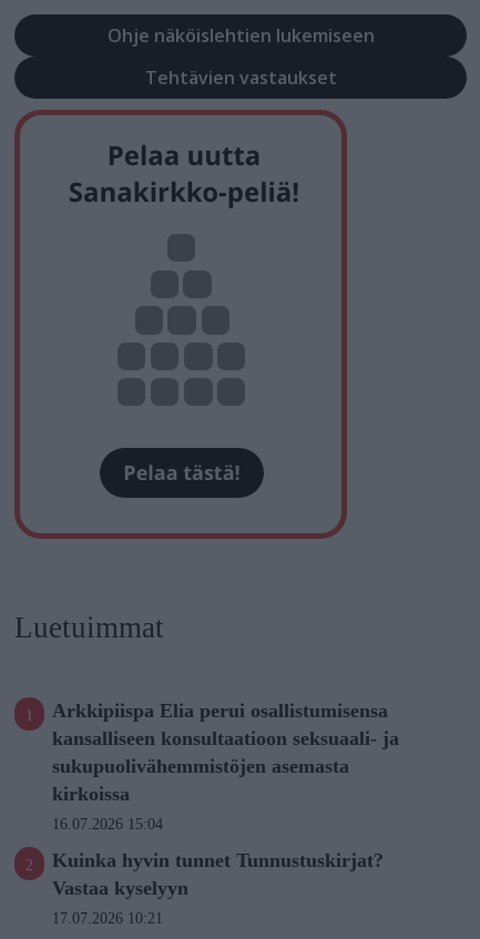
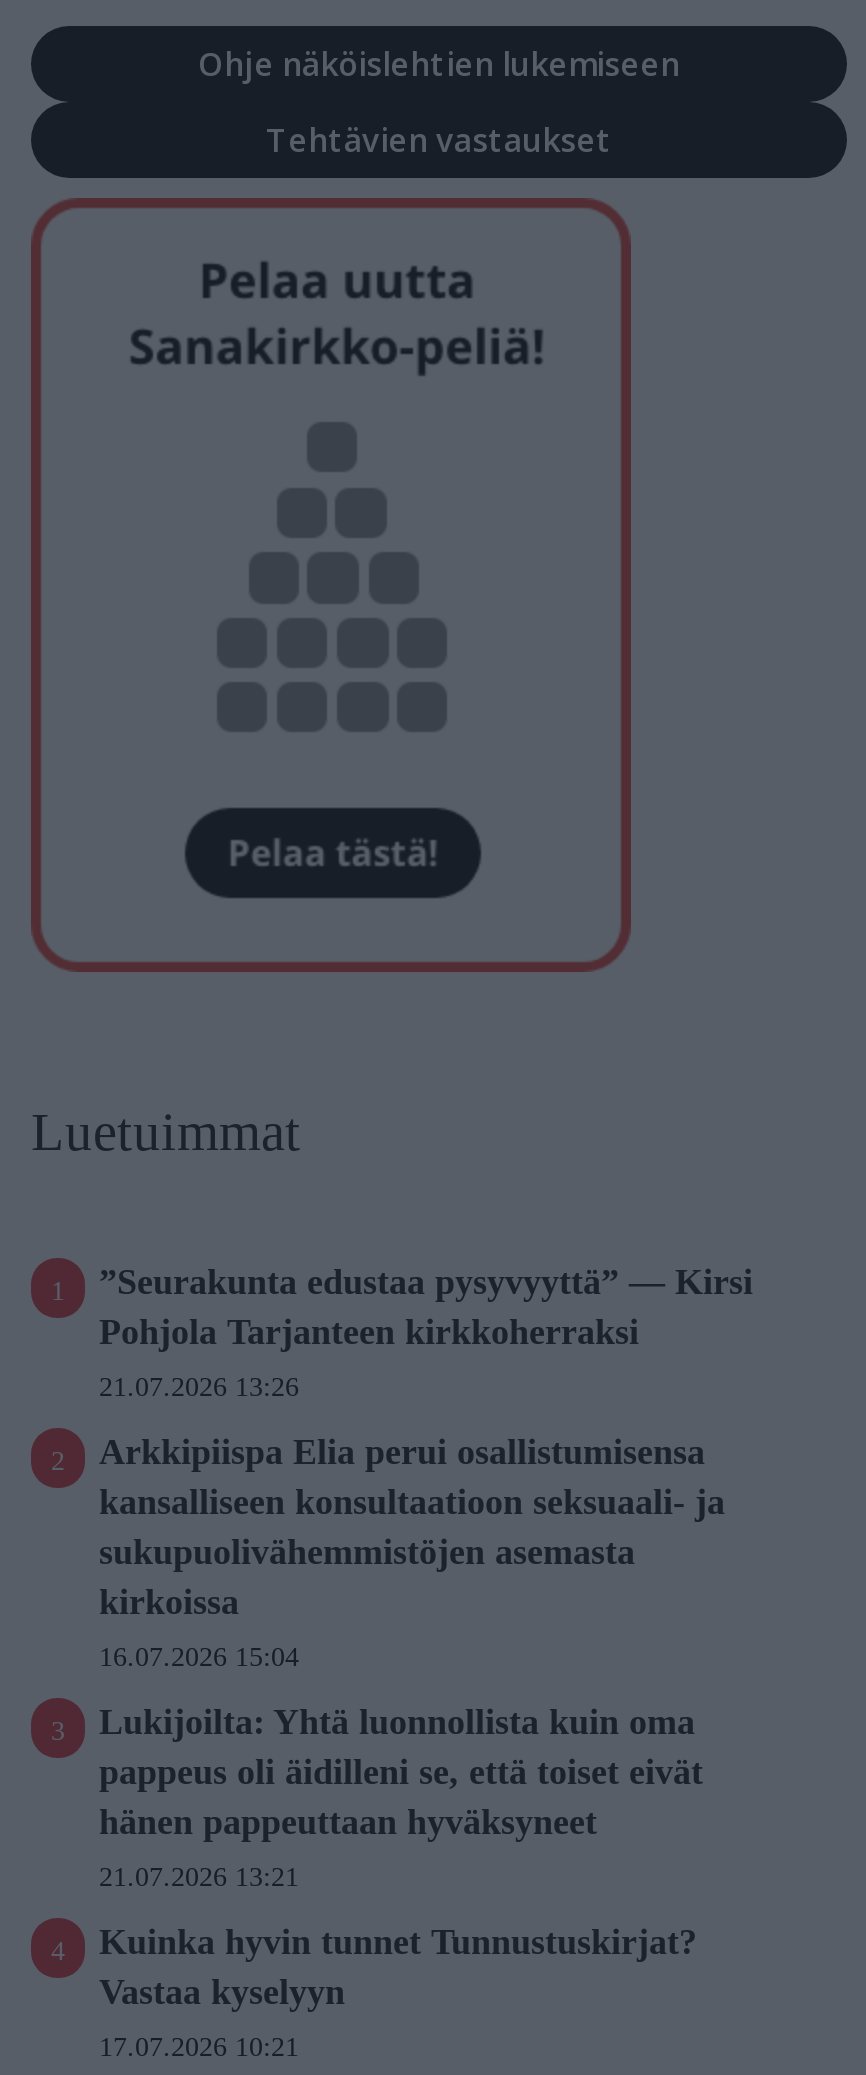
+ ”Seurakunta edustaa pysyvyyttä” — Kirsi
+ Pohjola Tarjanteen kirkkoherraksi
+ 21.07.2026 13:26

+ Lukijoilta: Yhtä luonnollista kuin oma
+ pappeus oli äidilleni se, että toiset eivät
+ hänen pappeuttaan hyväksyneet
+ 21.07.2026 13:21
